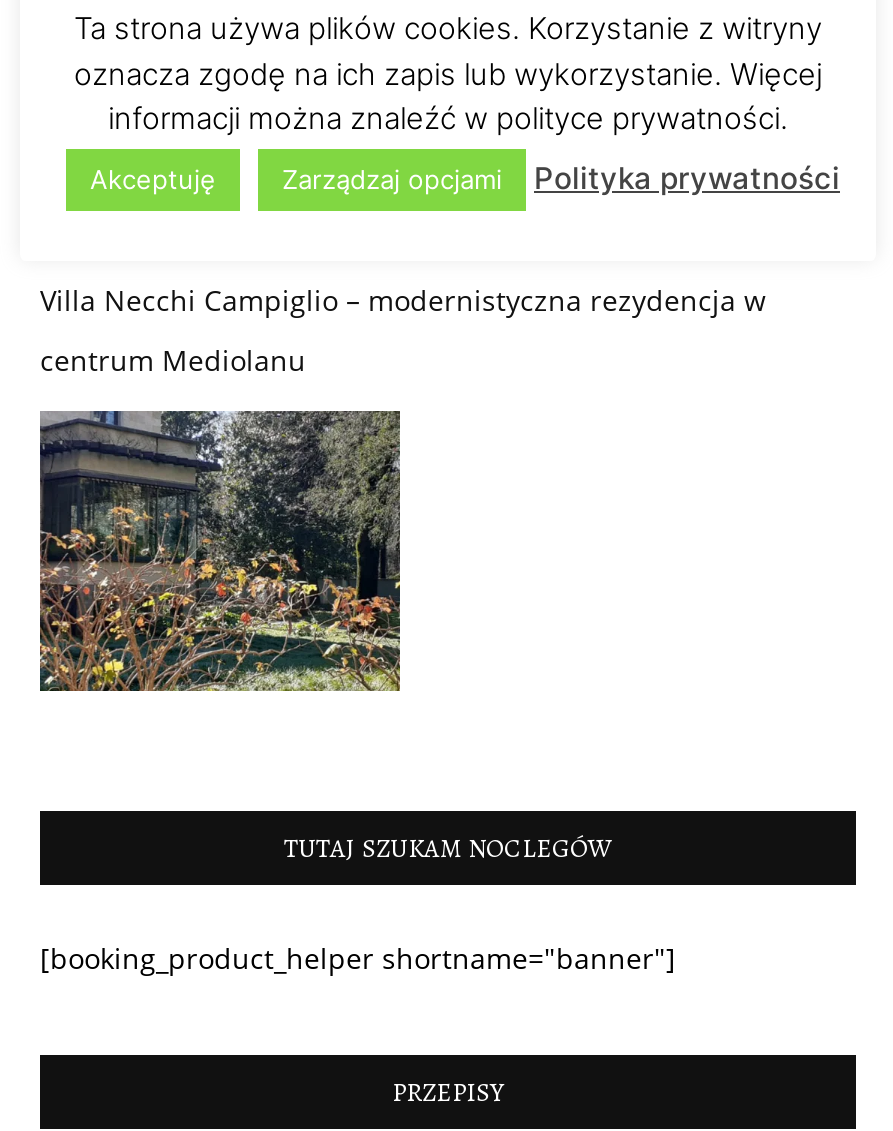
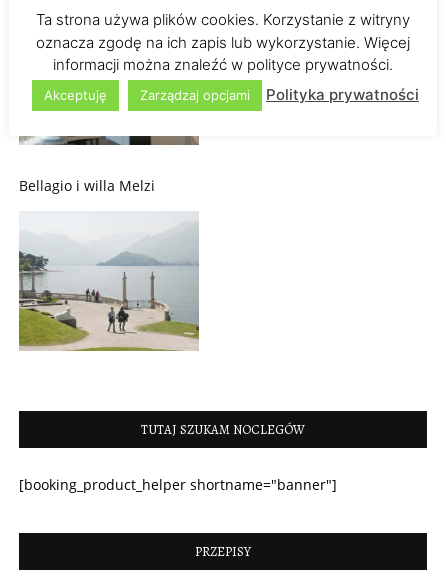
- Villa Necchi Campiglio – modernistyczna rezydencja w
- centrum Mediolanu
+ Bellagio i willa Melzi

- [image]
+ [image]
